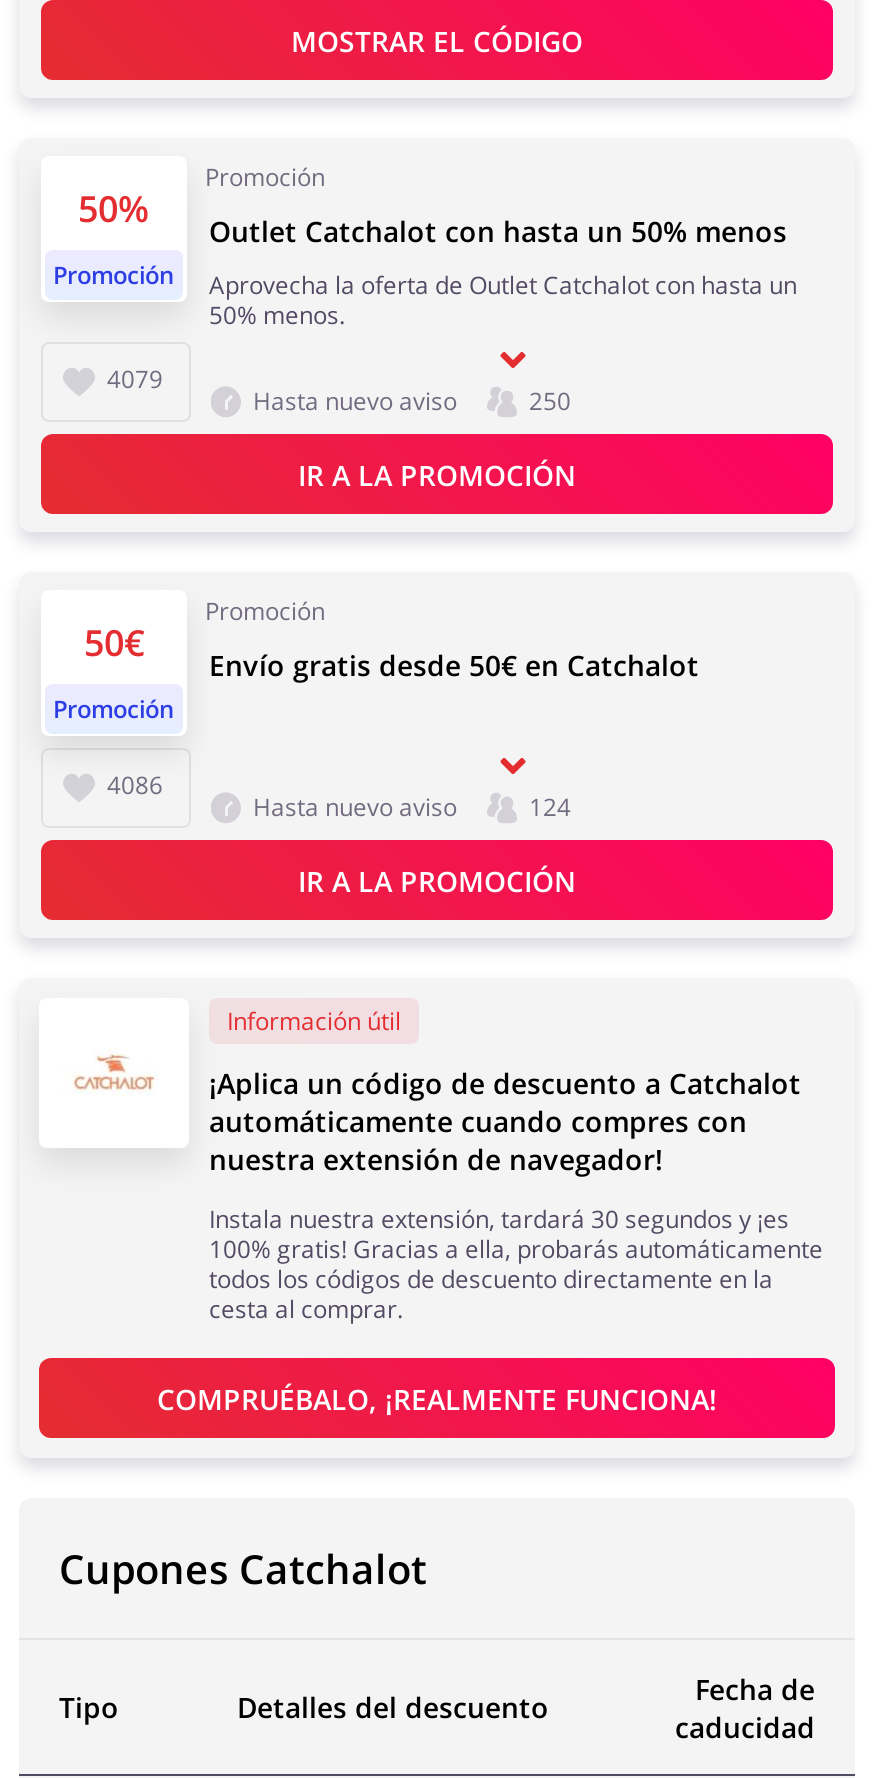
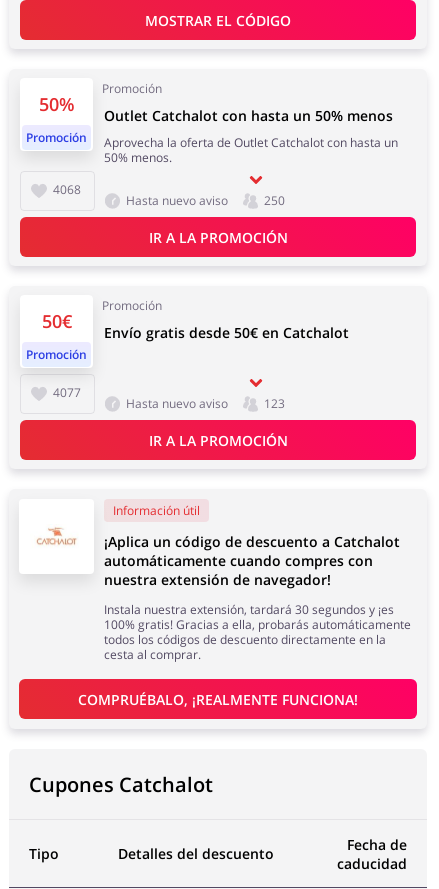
- 4079
+ 4068

- 4086
+ 4077

- 124
+ 123
